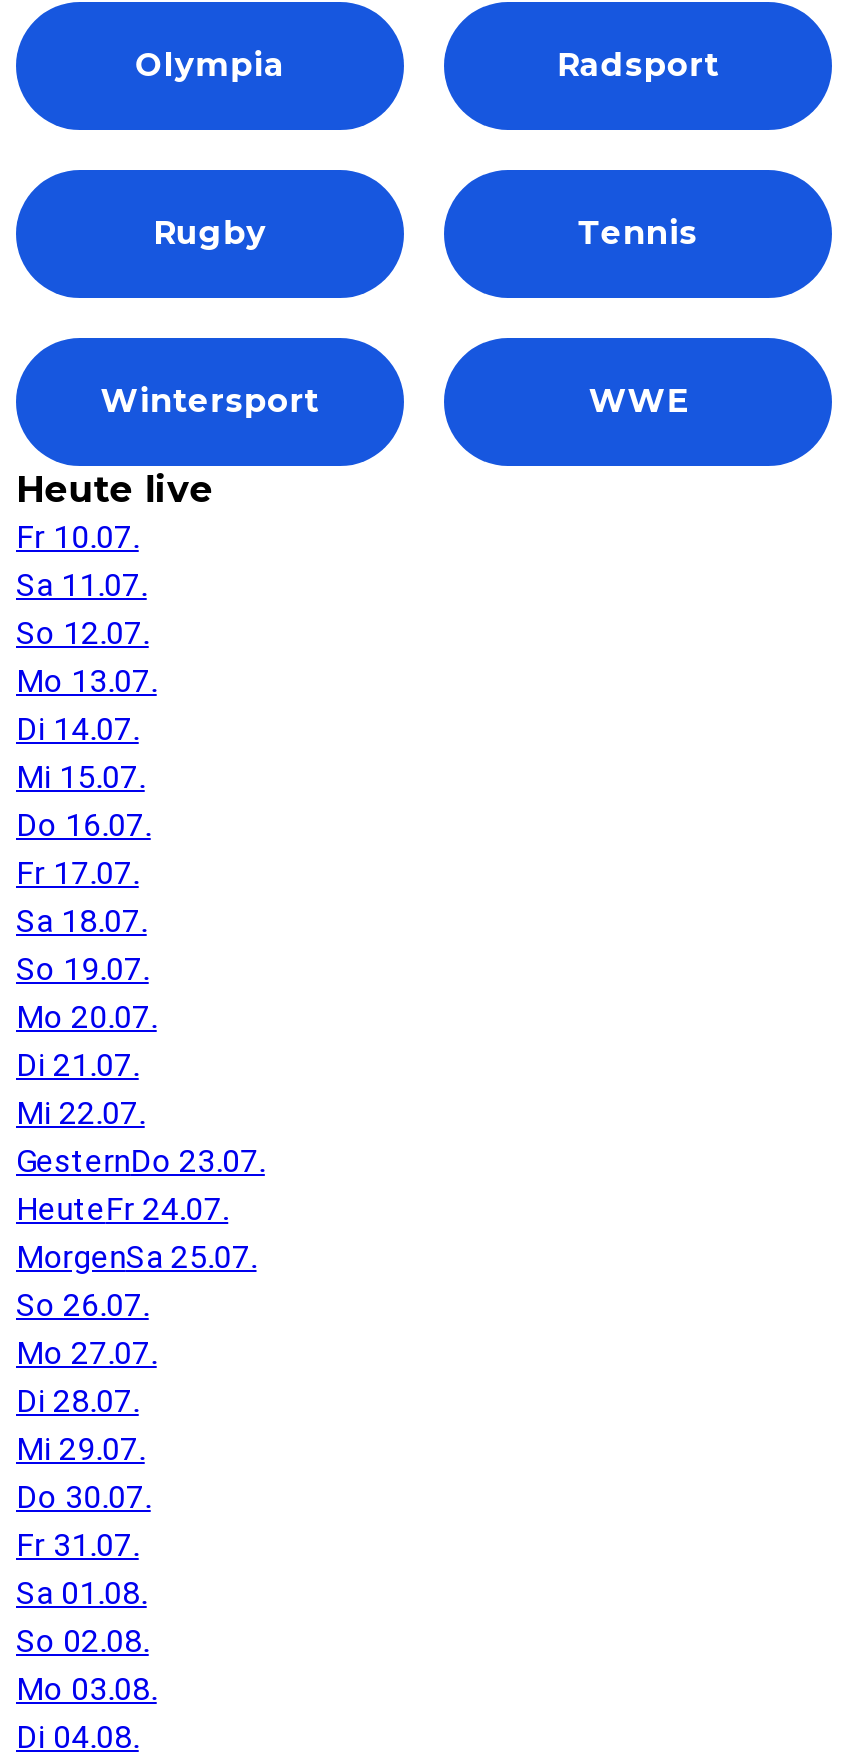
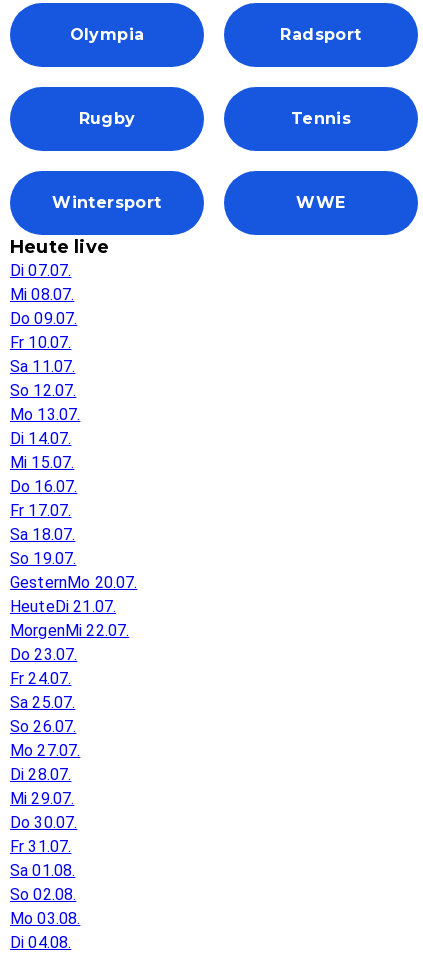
+ Di 07.07.
+ Mi 08.07.
+ Do 09.07.

- Mo 20.07.
- Di 21.07.
- Mi 22.07.
- GesternDo 23.07.
- HeuteFr 24.07.
- MorgenSa 25.07.
+ GesternMo 20.07.
+ HeuteDi 21.07.
+ MorgenMi 22.07.
+ Do 23.07.
+ Fr 24.07.
+ Sa 25.07.
